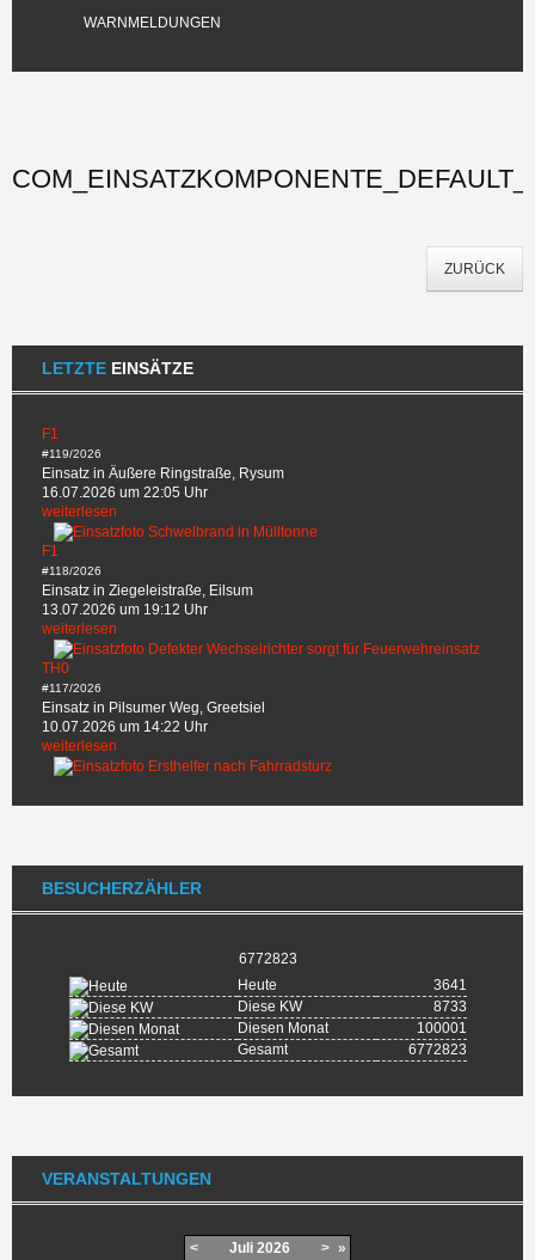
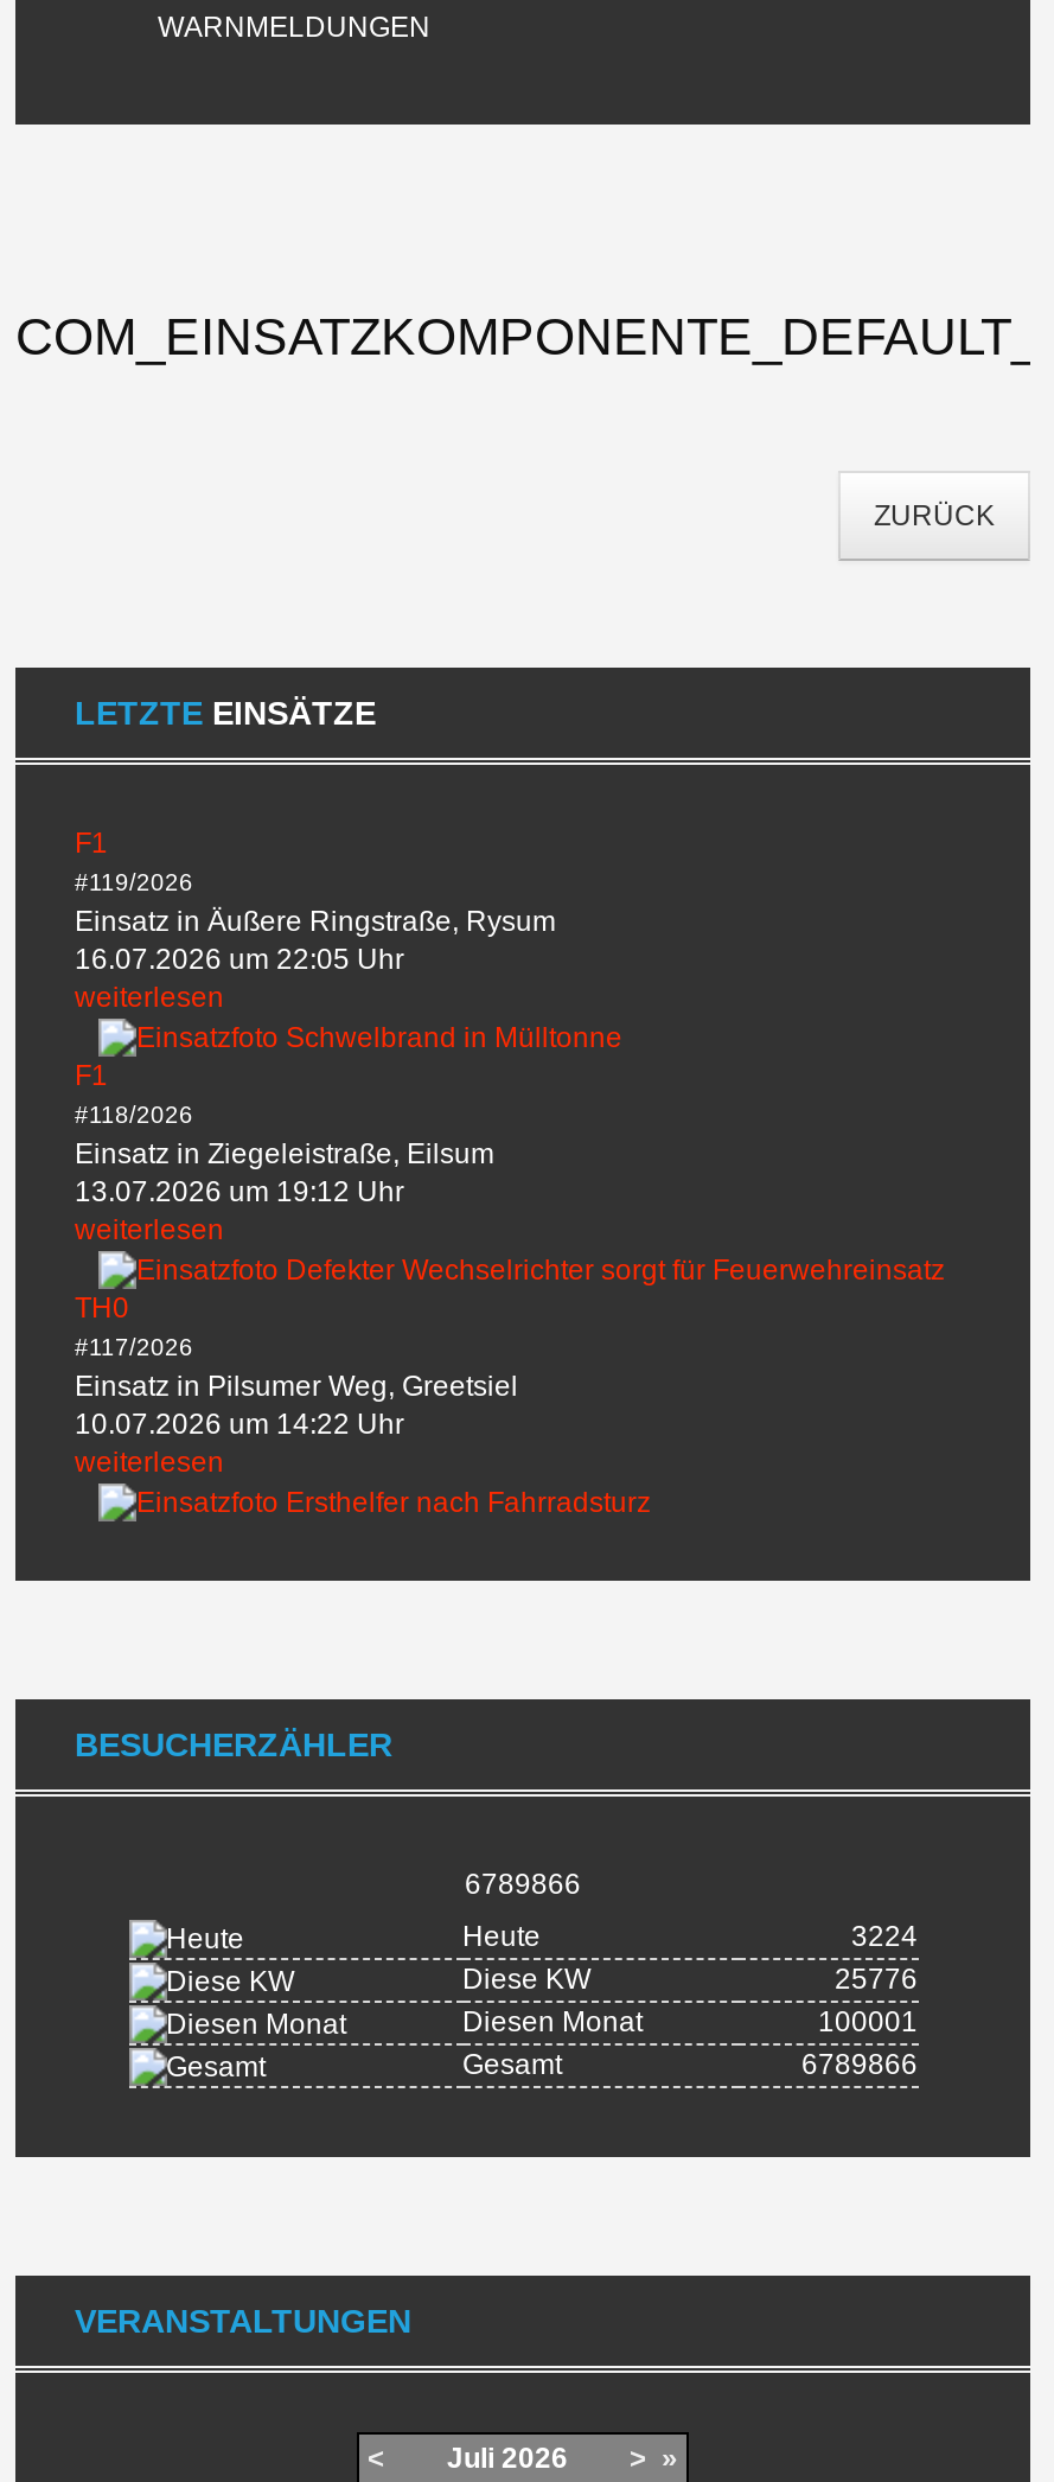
- 6772823
+ 6789866

- 3641
+ 3224

- 8733
+ 25776

- 6772823
+ 6789866
